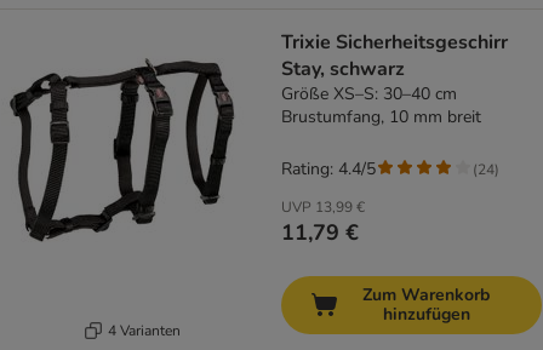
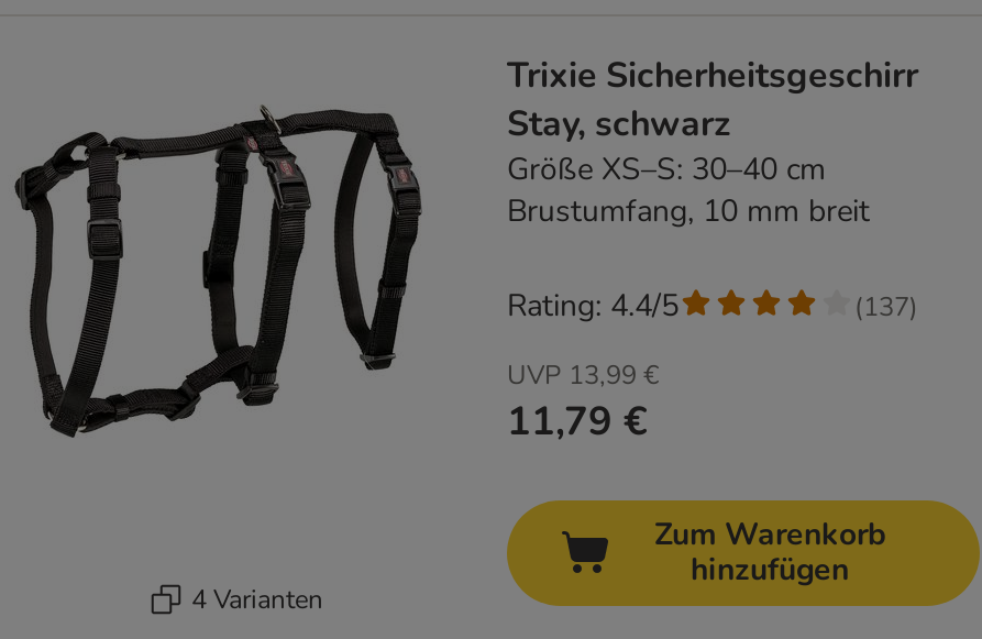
- (24)
+ (137)
